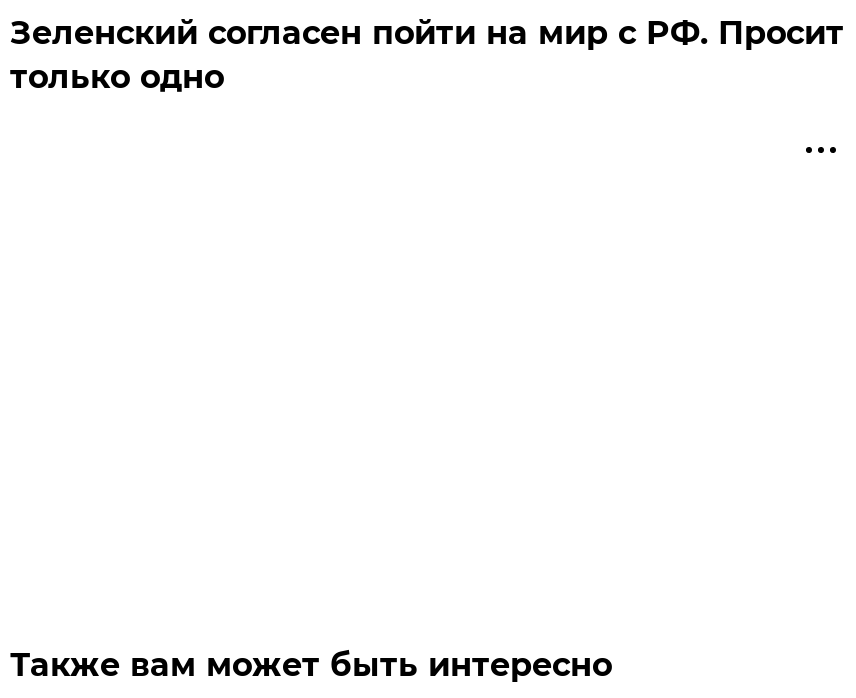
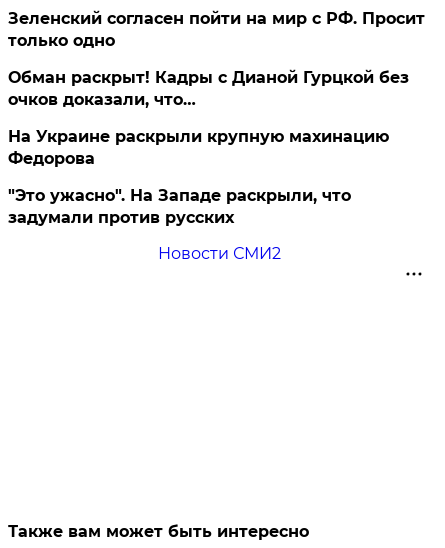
+ Обман раскрыт! Кадры с Дианой Гурцкой без
+ очков доказали, что…
+ На Украине раскрыли крупную махинацию
+ Федорова
+ "Это ужасно". На Западе раскрыли, что
+ задумали против русских
+ Новости СМИ2
